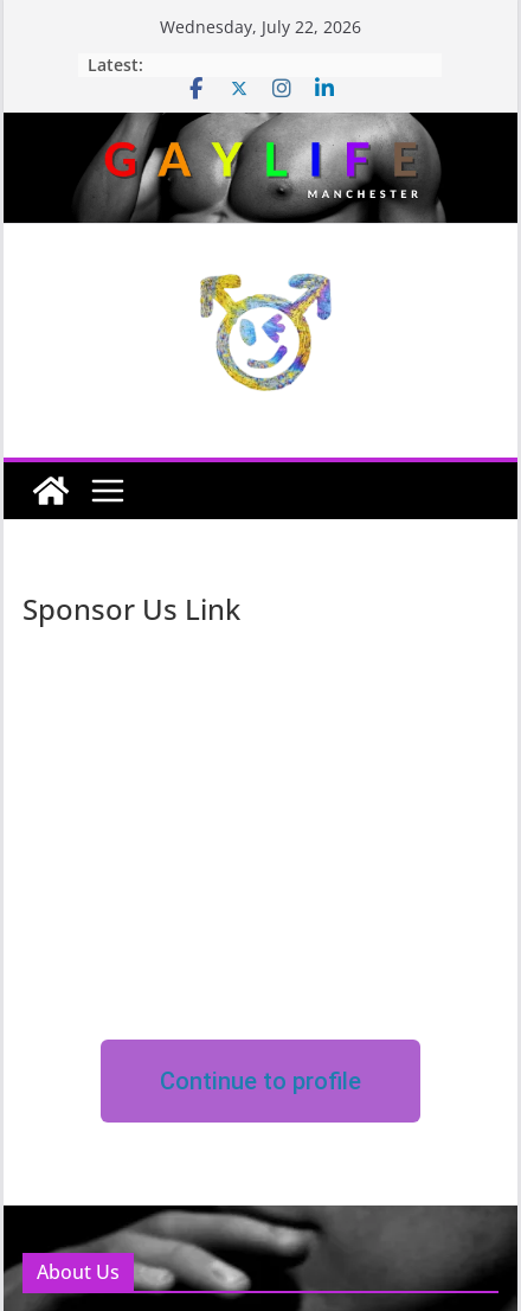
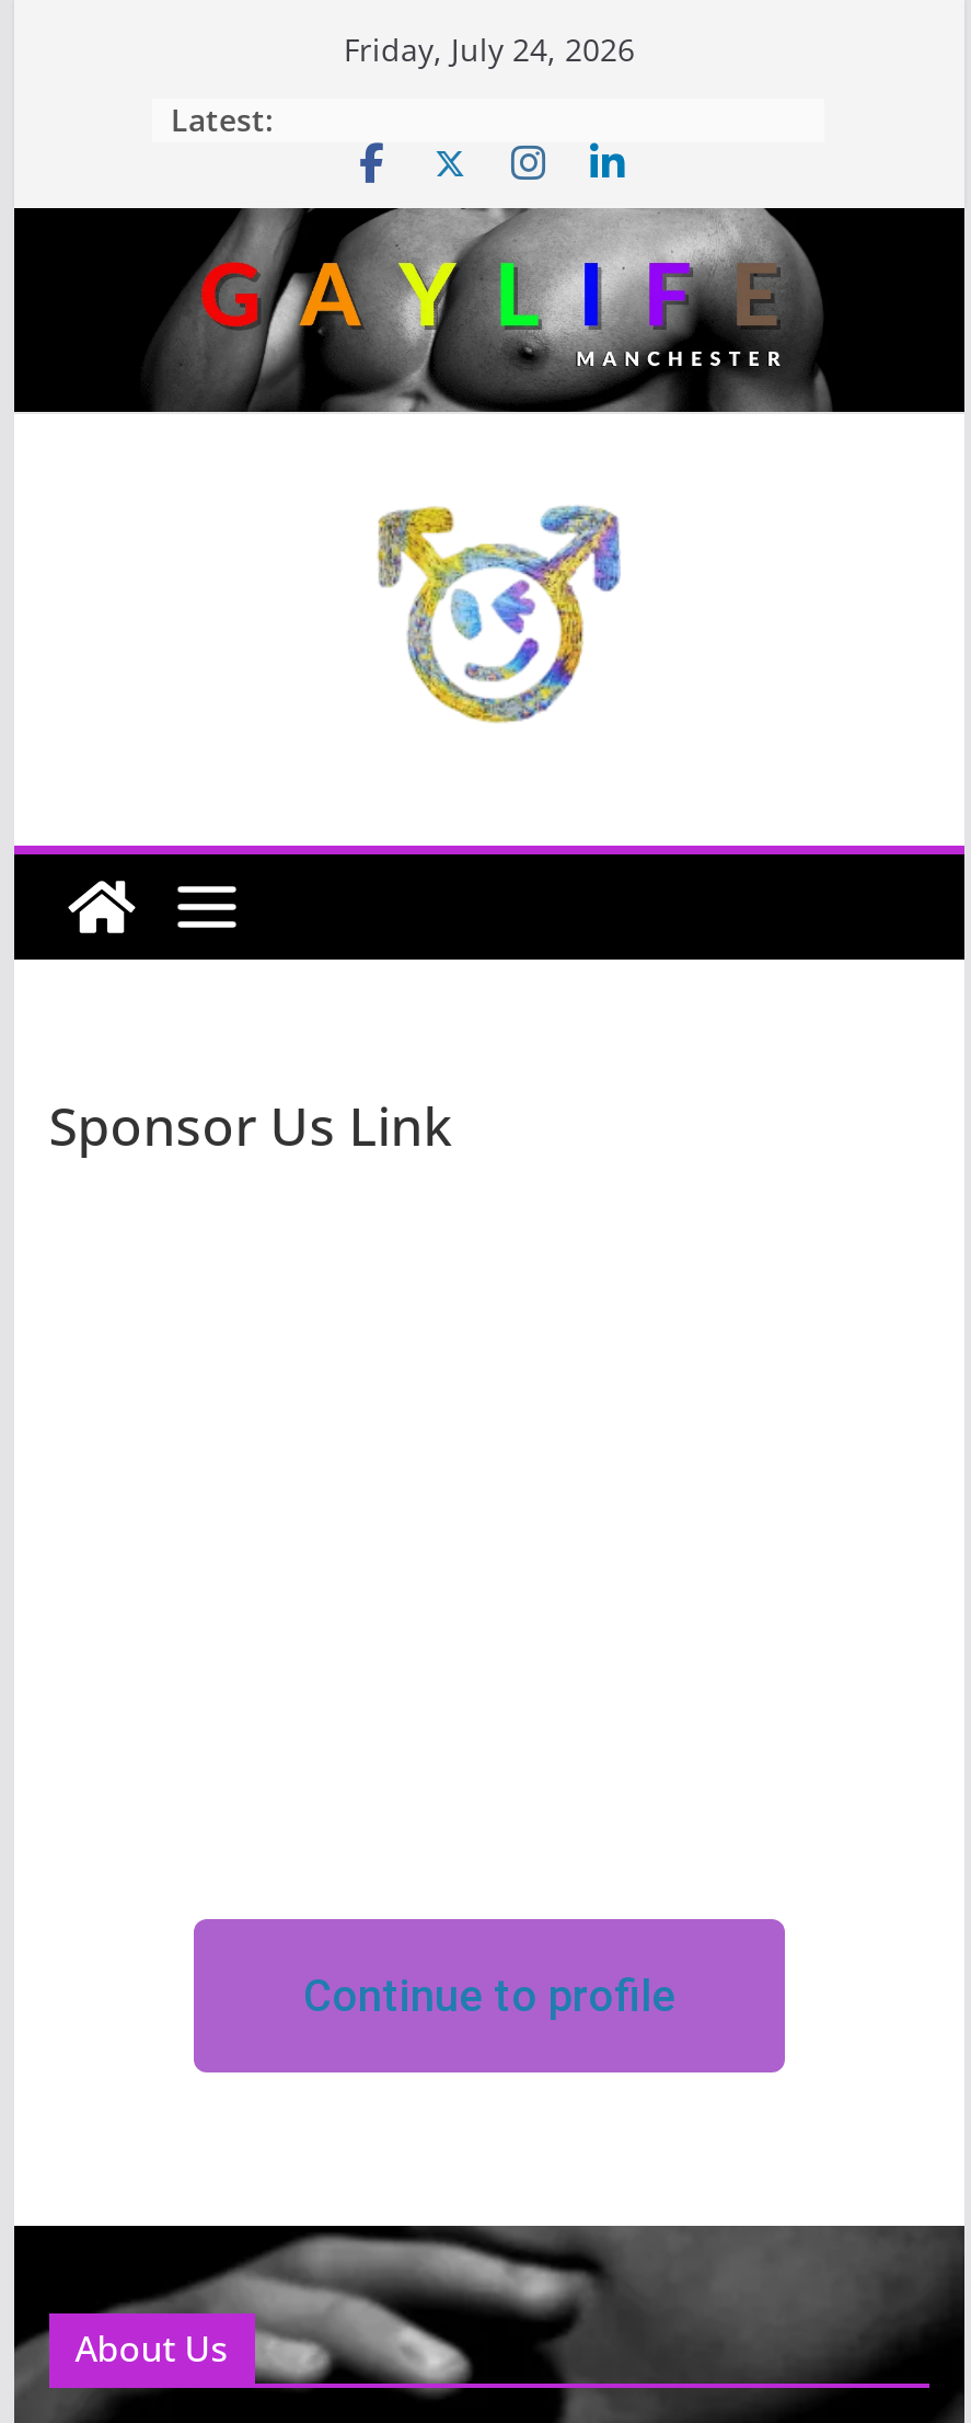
- Wednesday, July 22, 2026
+ Friday, July 24, 2026
